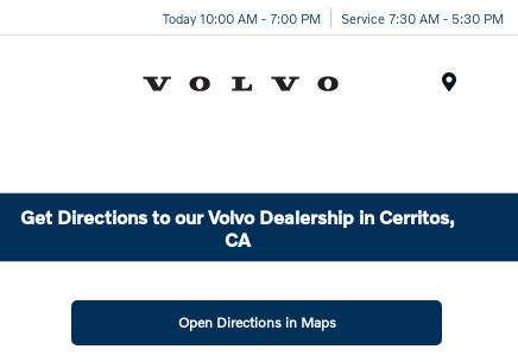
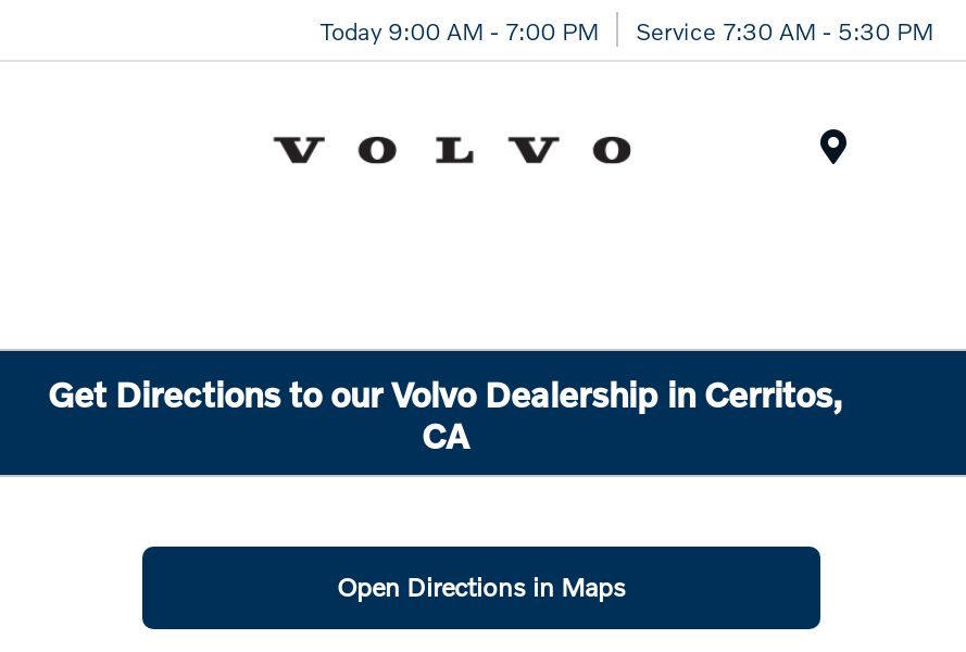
- Today 10:00 AM - 7:00 PM Service 7:30 AM - 5:30 PM
+ Today 9:00 AM - 7:00 PM Service 7:30 AM - 5:30 PM
